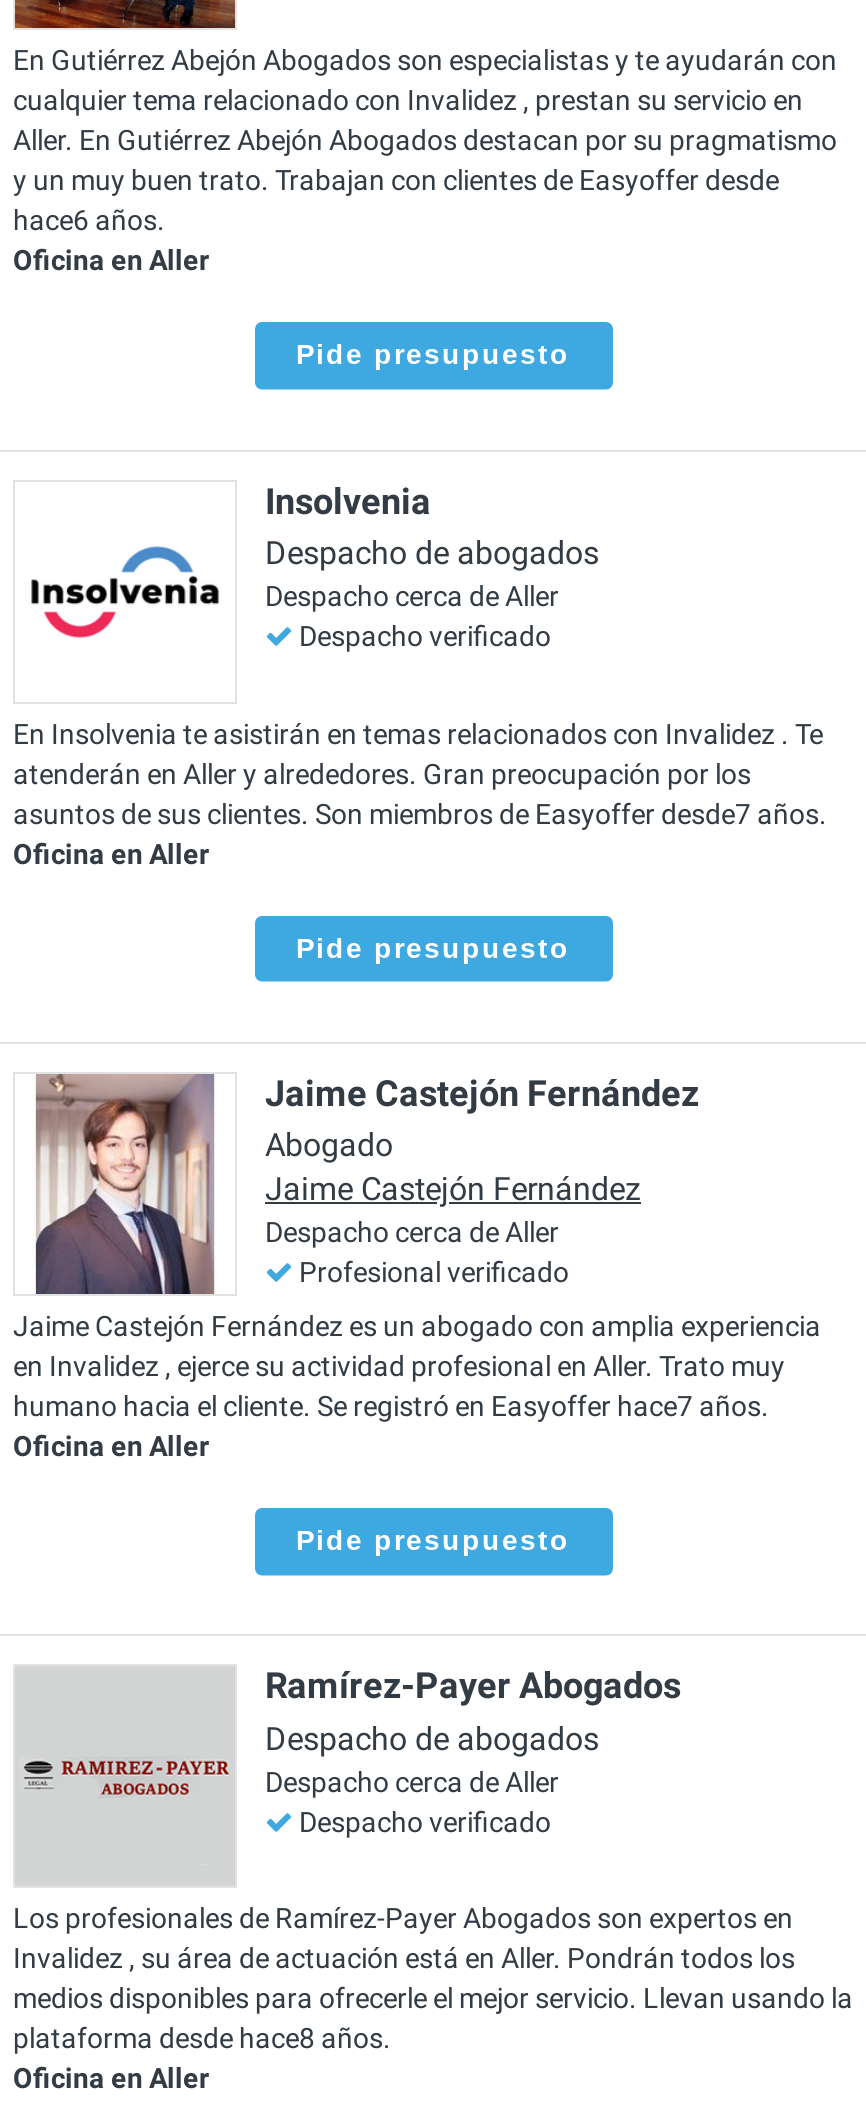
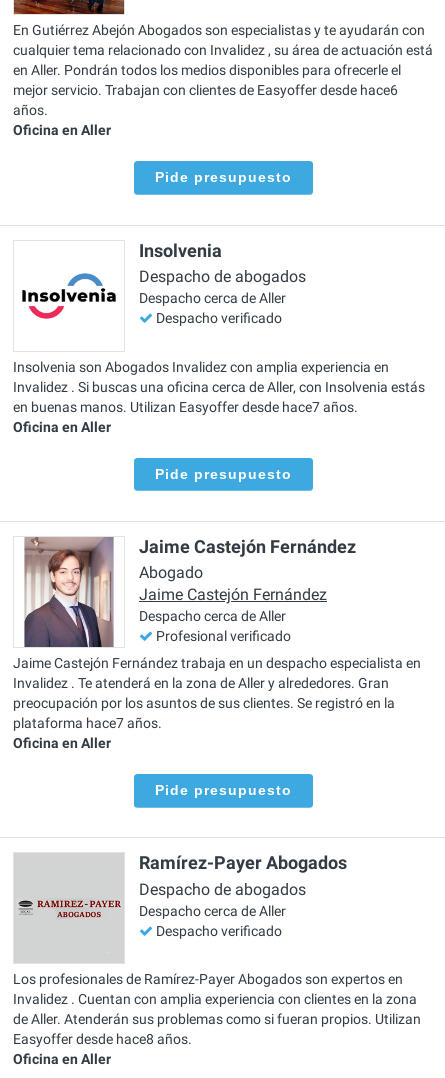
- cualquier tema relacionado con Invalidez , prestan su servicio en
- Aller. En Gutiérrez Abejón Abogados destacan por su pragmatismo
- y un muy buen trato. Trabajan con clientes de Easyoffer desde
- hace6 años.
+ cualquier tema relacionado con Invalidez , su área de actuación está
+ en Aller. Pondrán todos los medios disponibles para ofrecerle el
+ mejor servicio. Trabajan con clientes de Easyoffer desde hace6
+ años.

- En Insolvenia te asistirán en temas relacionados con Invalidez . Te
- atenderán en Aller y alrededores. Gran preocupación por los
- asuntos de sus clientes. Son miembros de Easyoffer desde7 años.
+ Insolvenia son Abogados Invalidez con amplia experiencia en
+ Invalidez . Si buscas una oficina cerca de Aller, con Insolvenia estás
+ en buenas manos. Utilizan Easyoffer desde hace7 años.

- Jaime Castejón Fernández es un abogado con amplia experiencia
- en Invalidez , ejerce su actividad profesional en Aller. Trato muy
- humano hacia el cliente. Se registró en Easyoffer hace7 años.
+ Jaime Castejón Fernández trabaja en un despacho especialista en
+ Invalidez . Te atenderá en la zona de Aller y alrededores. Gran
+ preocupación por los asuntos de sus clientes. Se registró en la
+ plataforma hace7 años.

- Invalidez , su área de actuación está en Aller. Pondrán todos los
- medios disponibles para ofrecerle el mejor servicio. Llevan usando la
- plataforma desde hace8 años.
+ Invalidez . Cuentan con amplia experiencia con clientes en la zona
+ de Aller. Atenderán sus problemas como si fueran propios. Utilizan
+ Easyoffer desde hace8 años.
